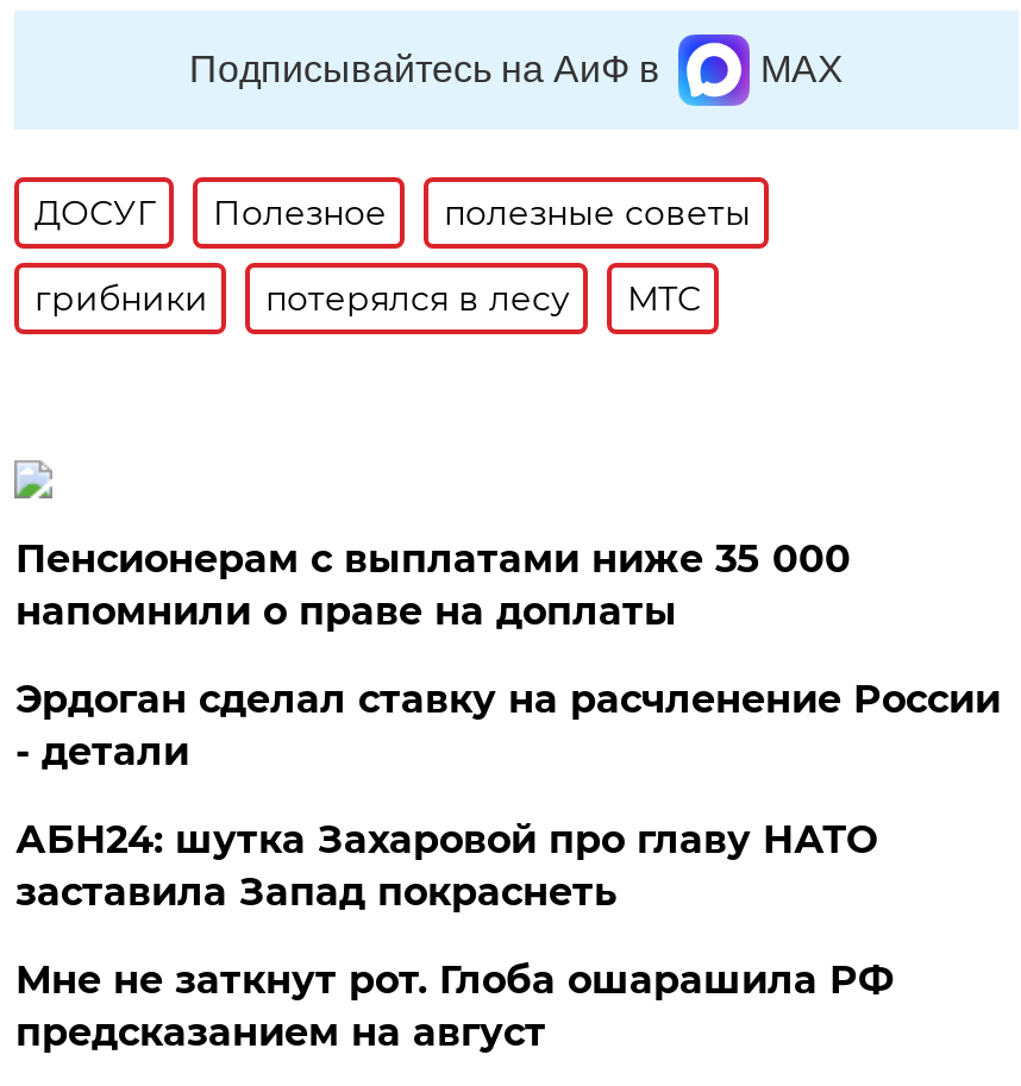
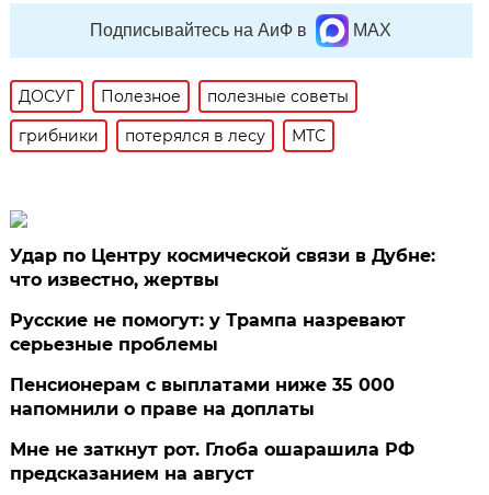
+ Удар по Центру космической связи в Дубне:
+ что известно, жертвы
+ Русские не помогут: у Трампа назревают
+ серьезные проблемы

moved down: Пенсионерам с выплатами ниже 35 000 | напомнили о праве на доплаты

- Эрдоган сделал ставку на расчленение России
- - детали
- АБН24: шутка Захаровой про главу НАТО
- заставила Запад покраснеть
